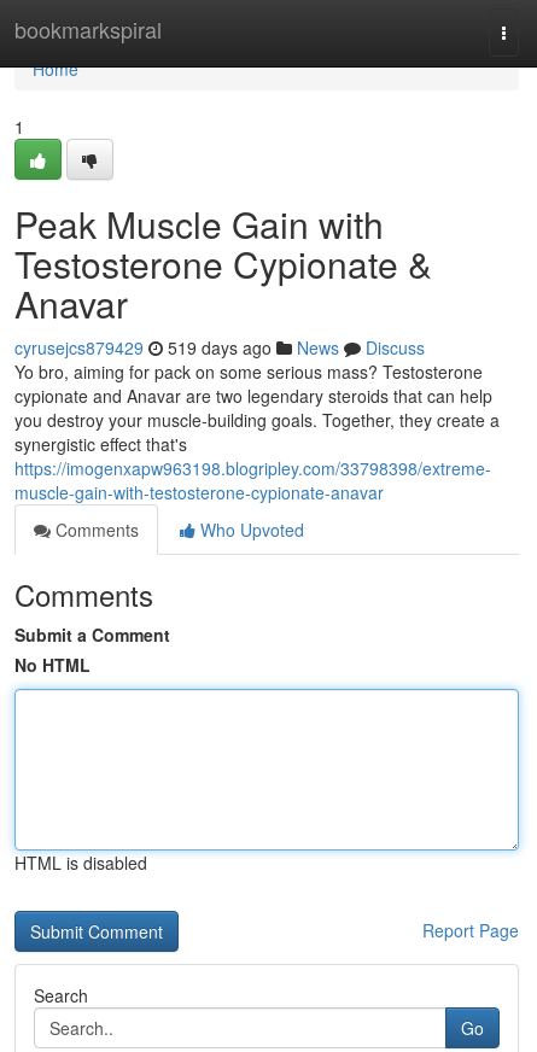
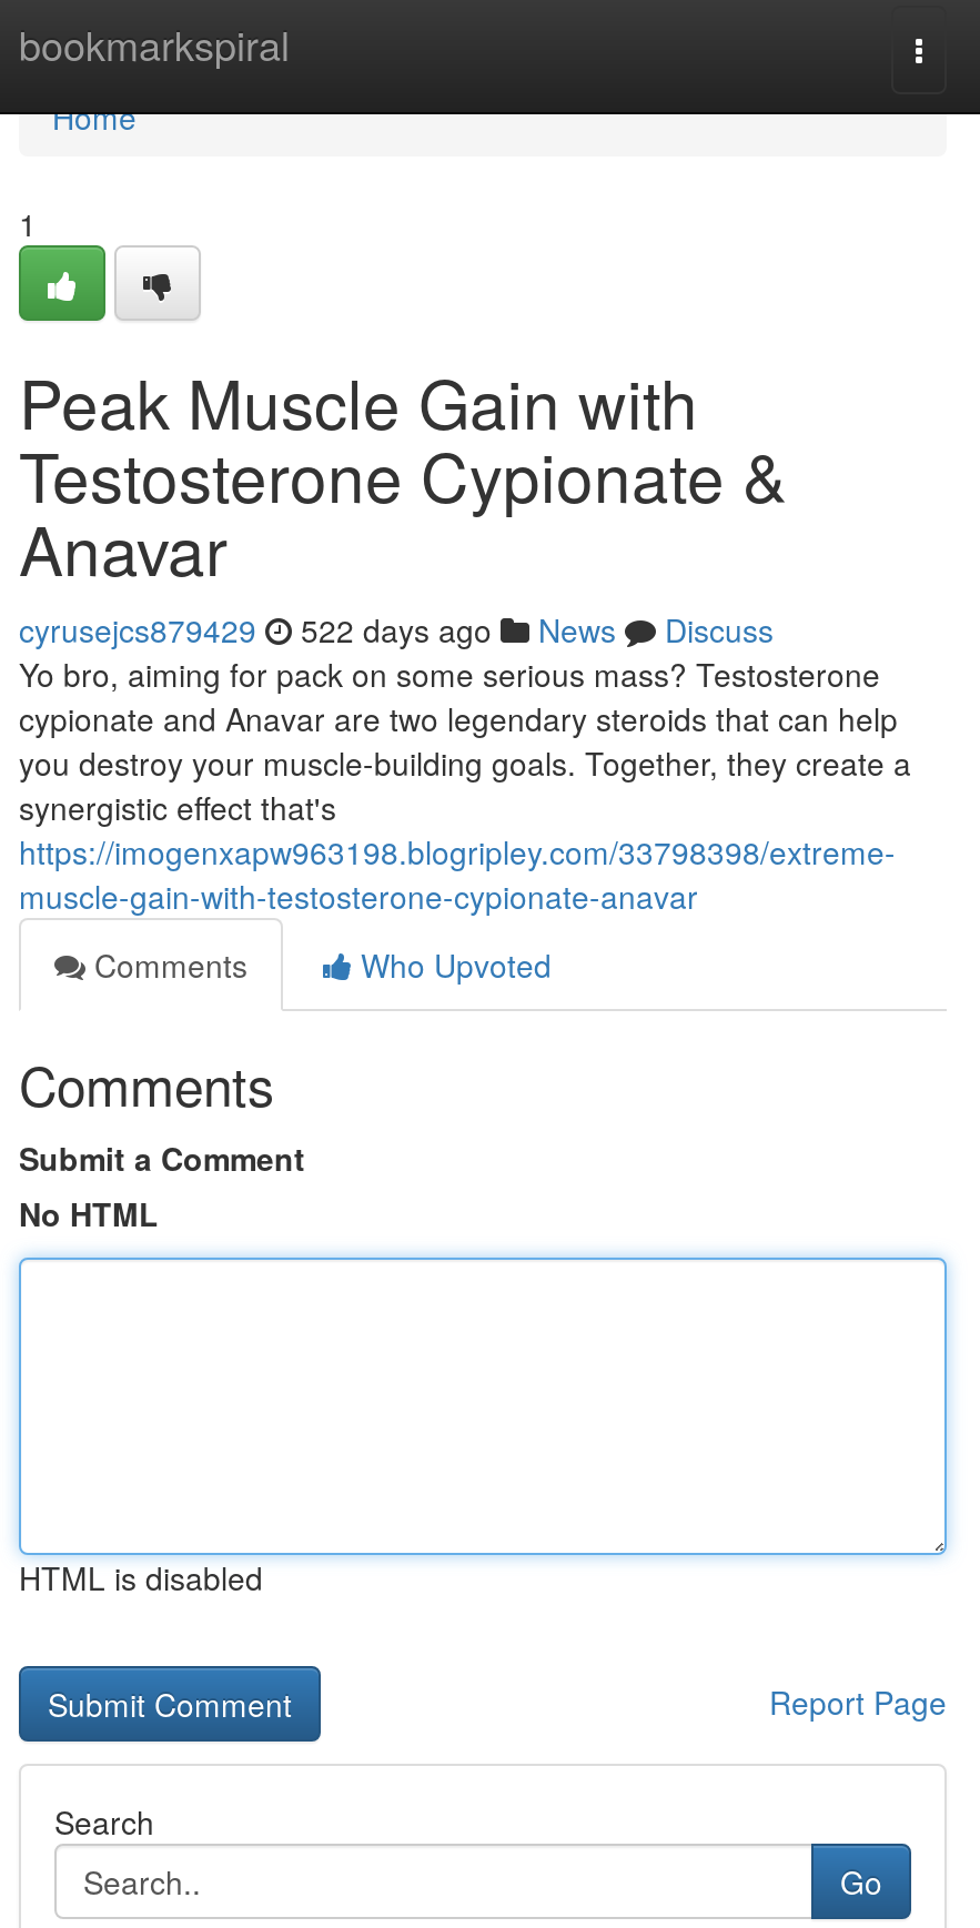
- cyrusejcs879429 519 days ago News Discuss
+ cyrusejcs879429 522 days ago News Discuss
